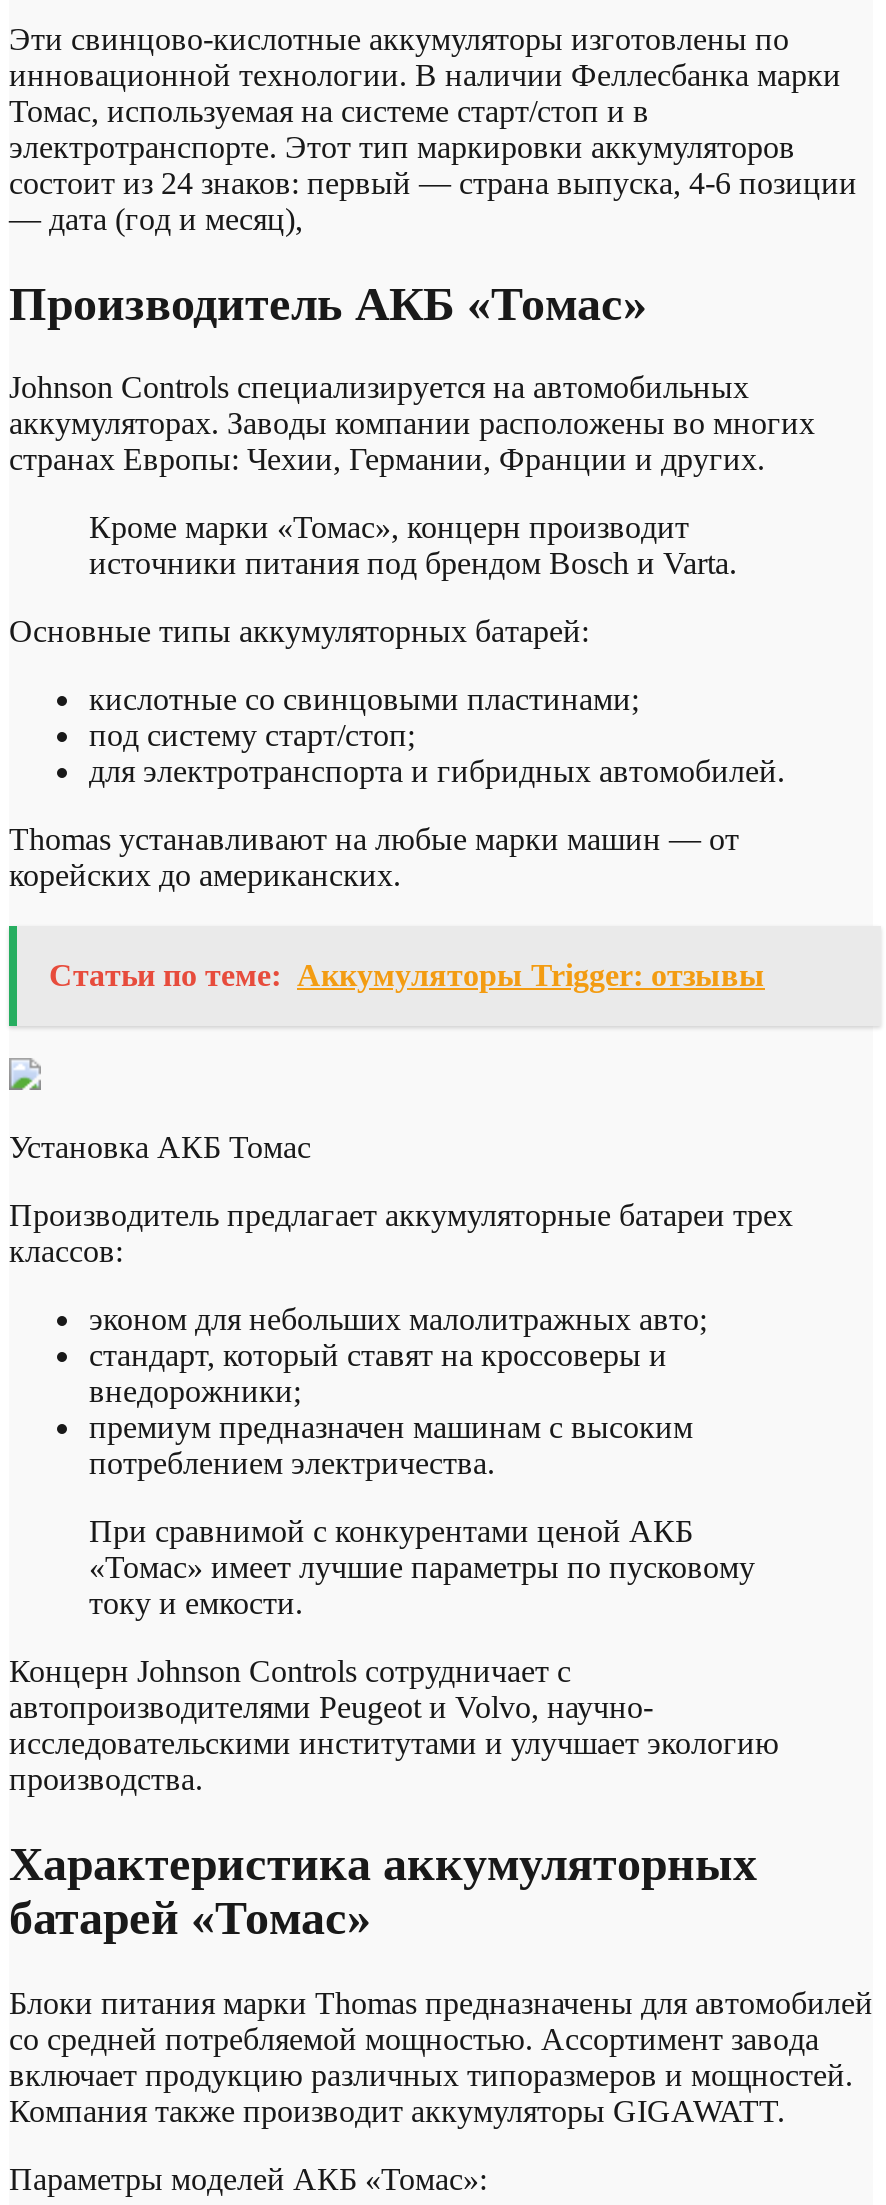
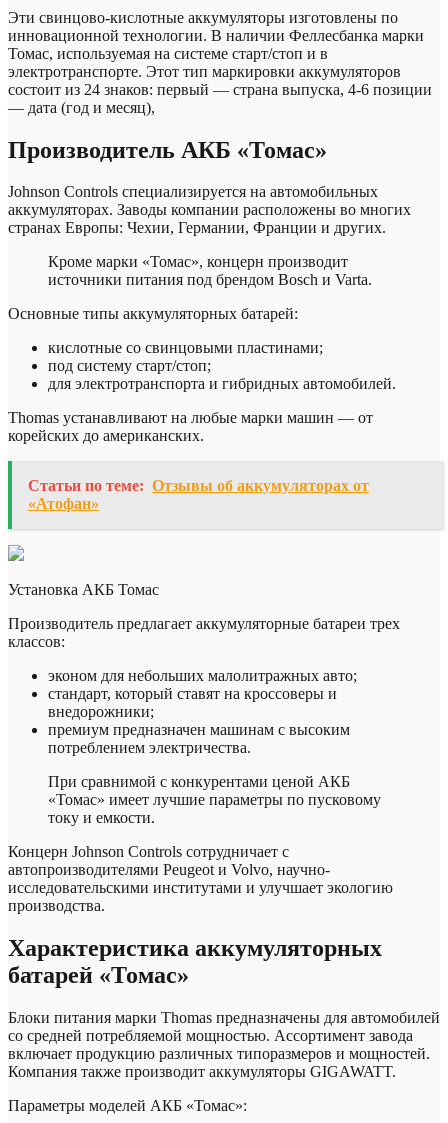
- Статьи по теме: Аккумуляторы Trigger: отзывы
+ Статьи по теме: Отзывы об аккумуляторах от
+ «Атофан»
